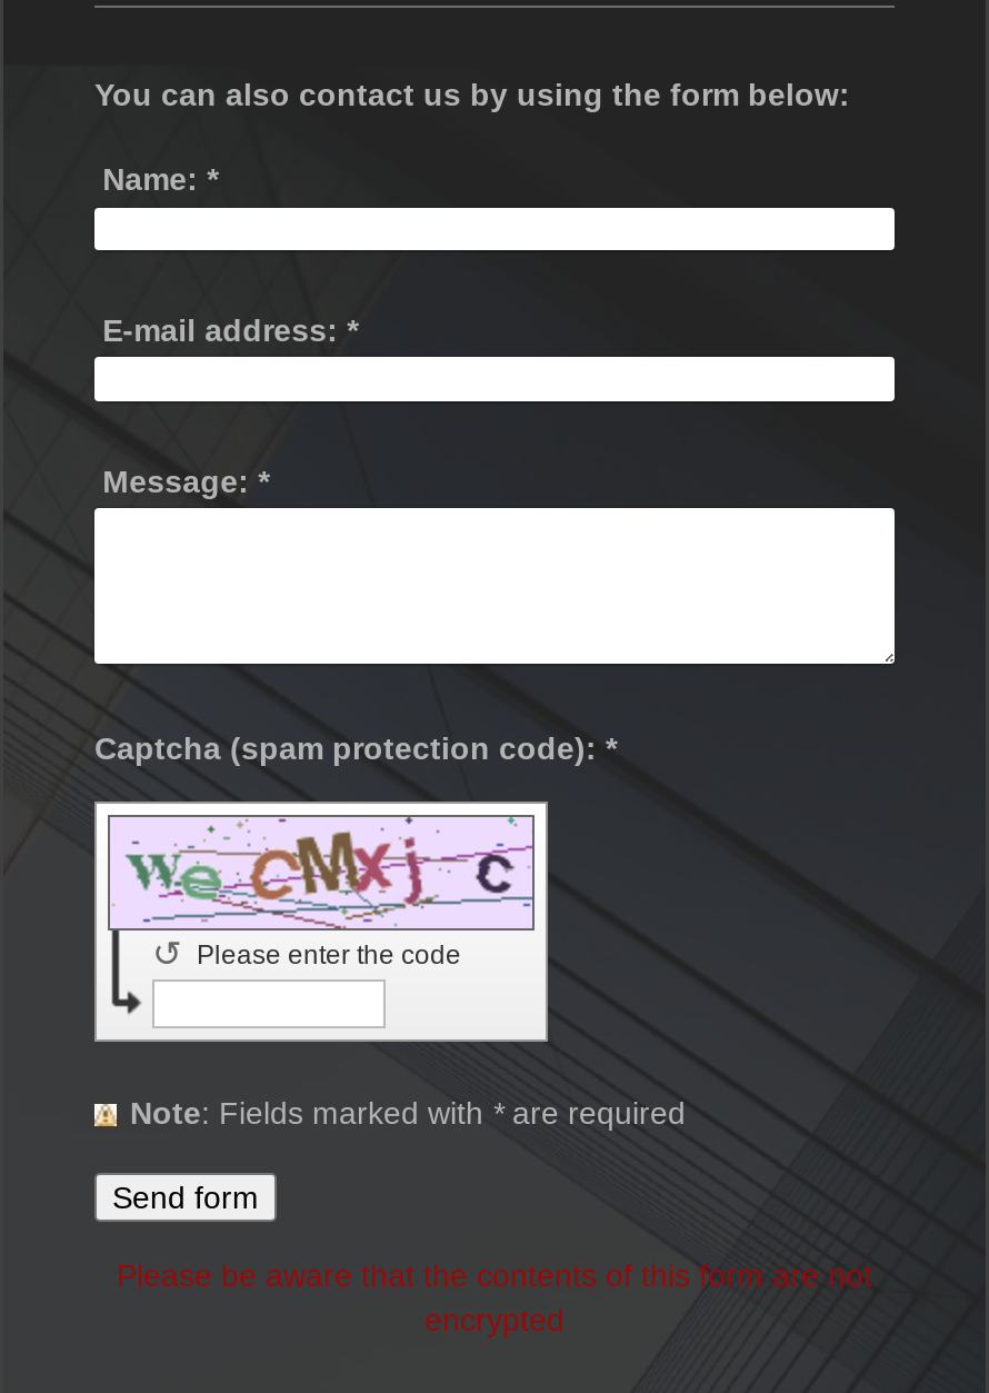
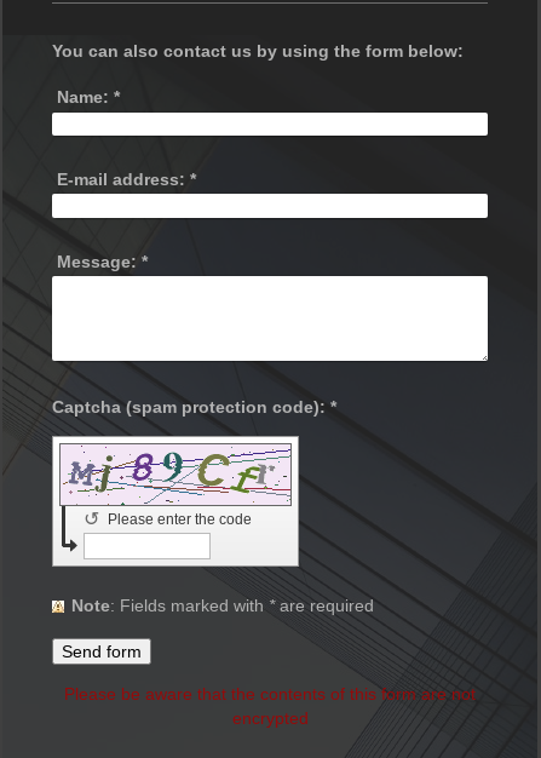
- [image]
+ [image]
